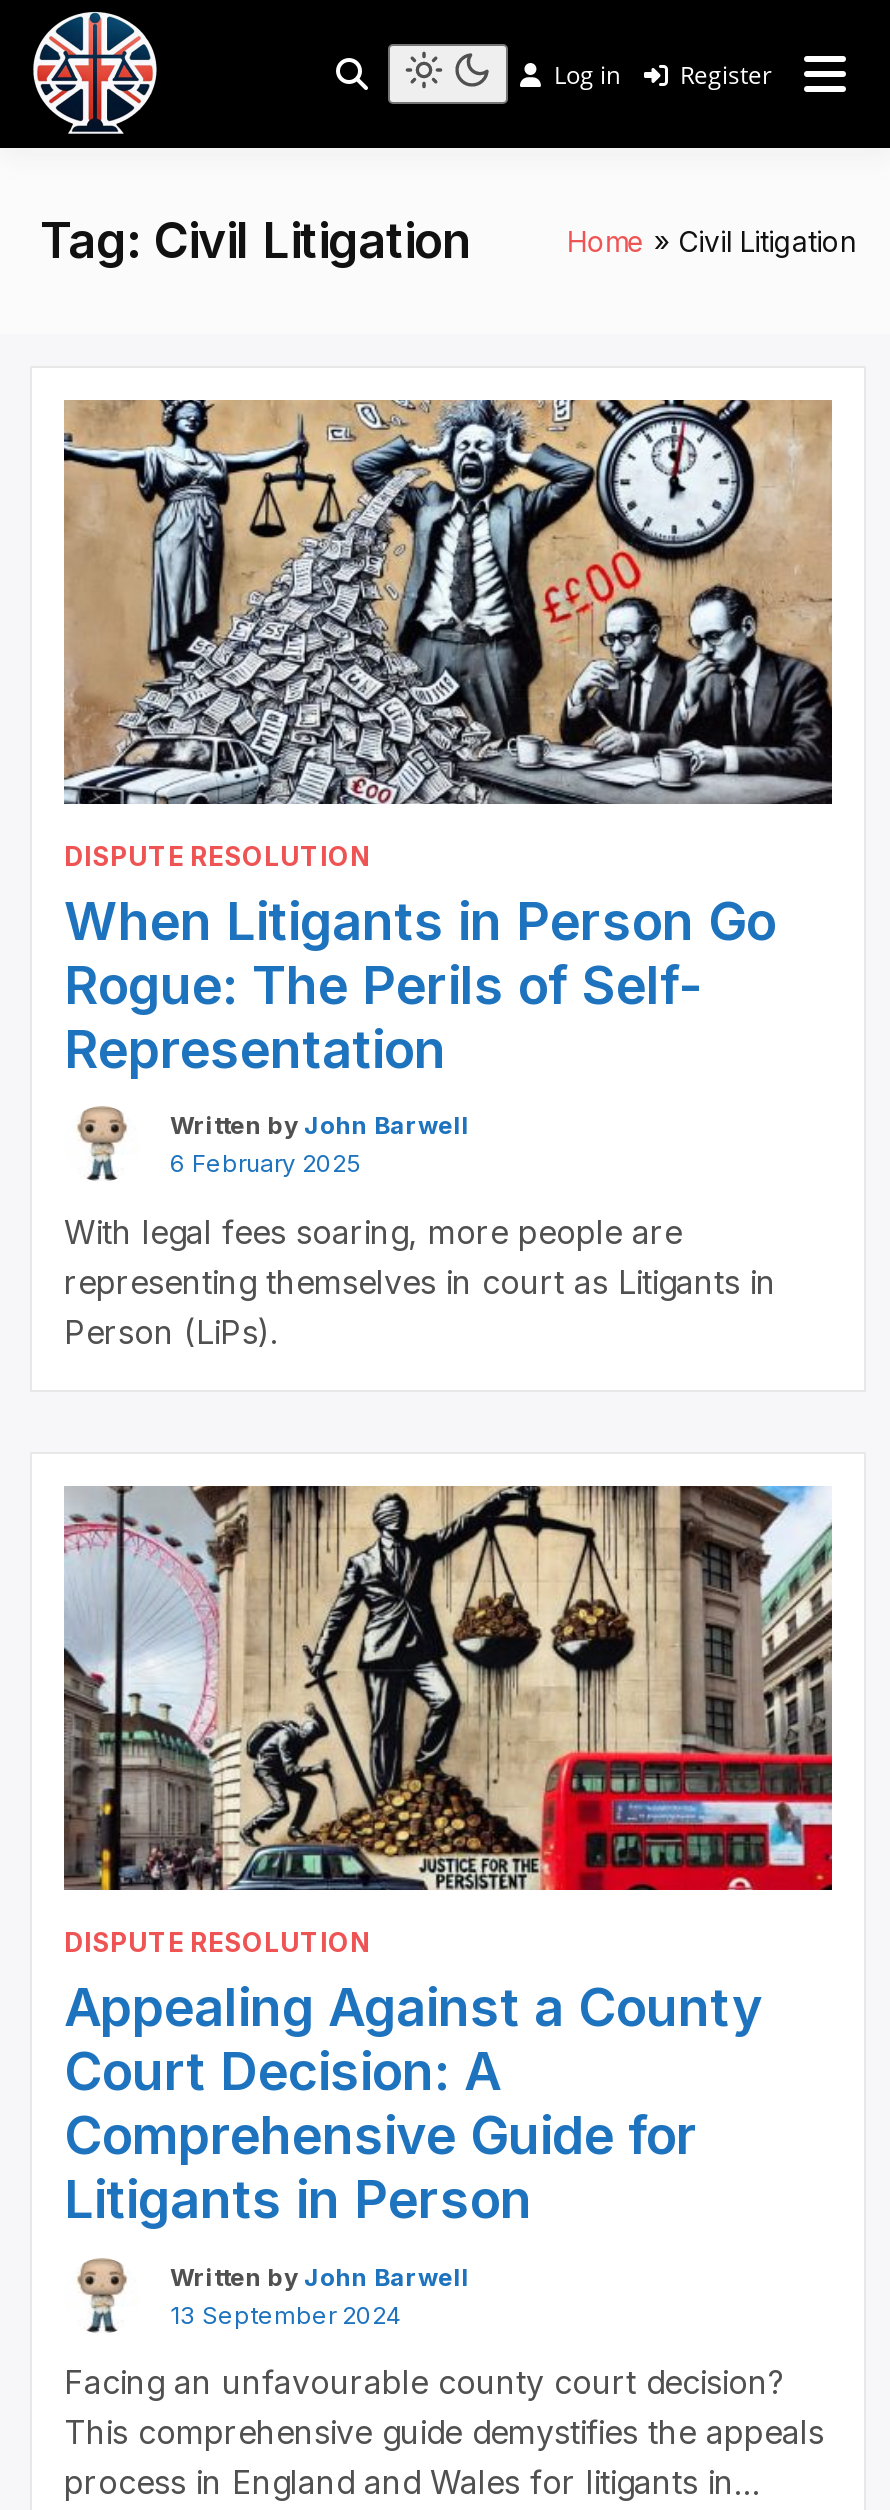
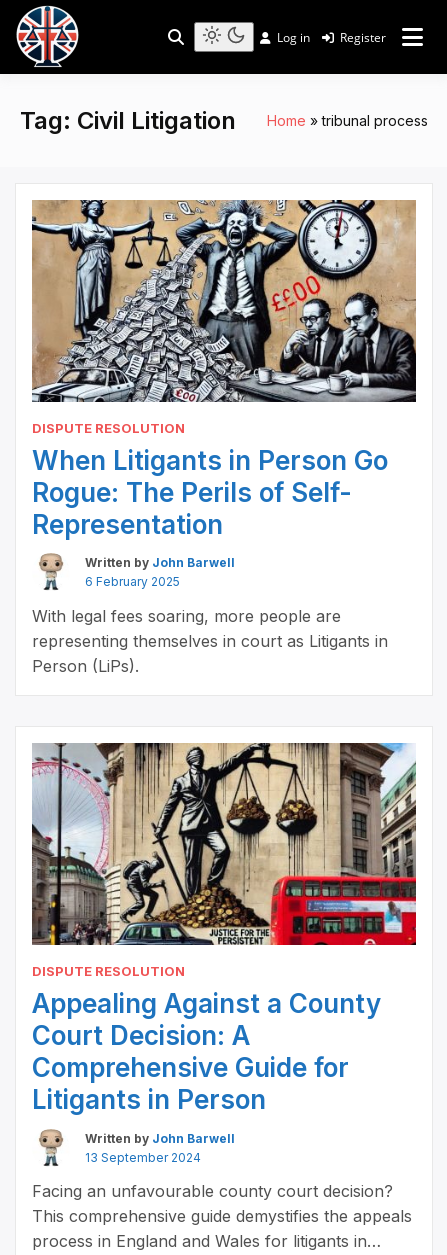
- Civil Litigation
+ tribunal process
